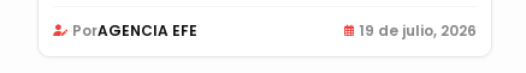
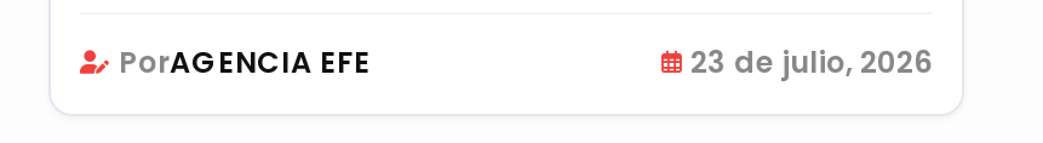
- 19 de julio, 2026
+ 23 de julio, 2026
